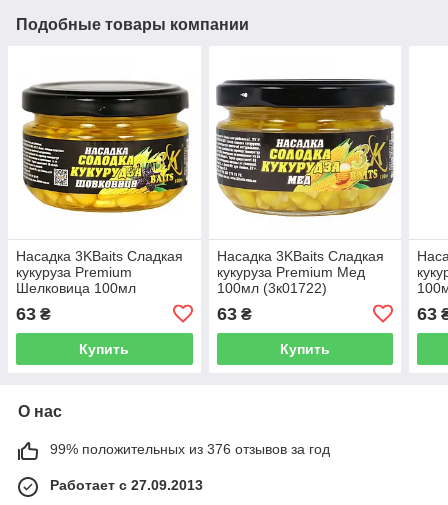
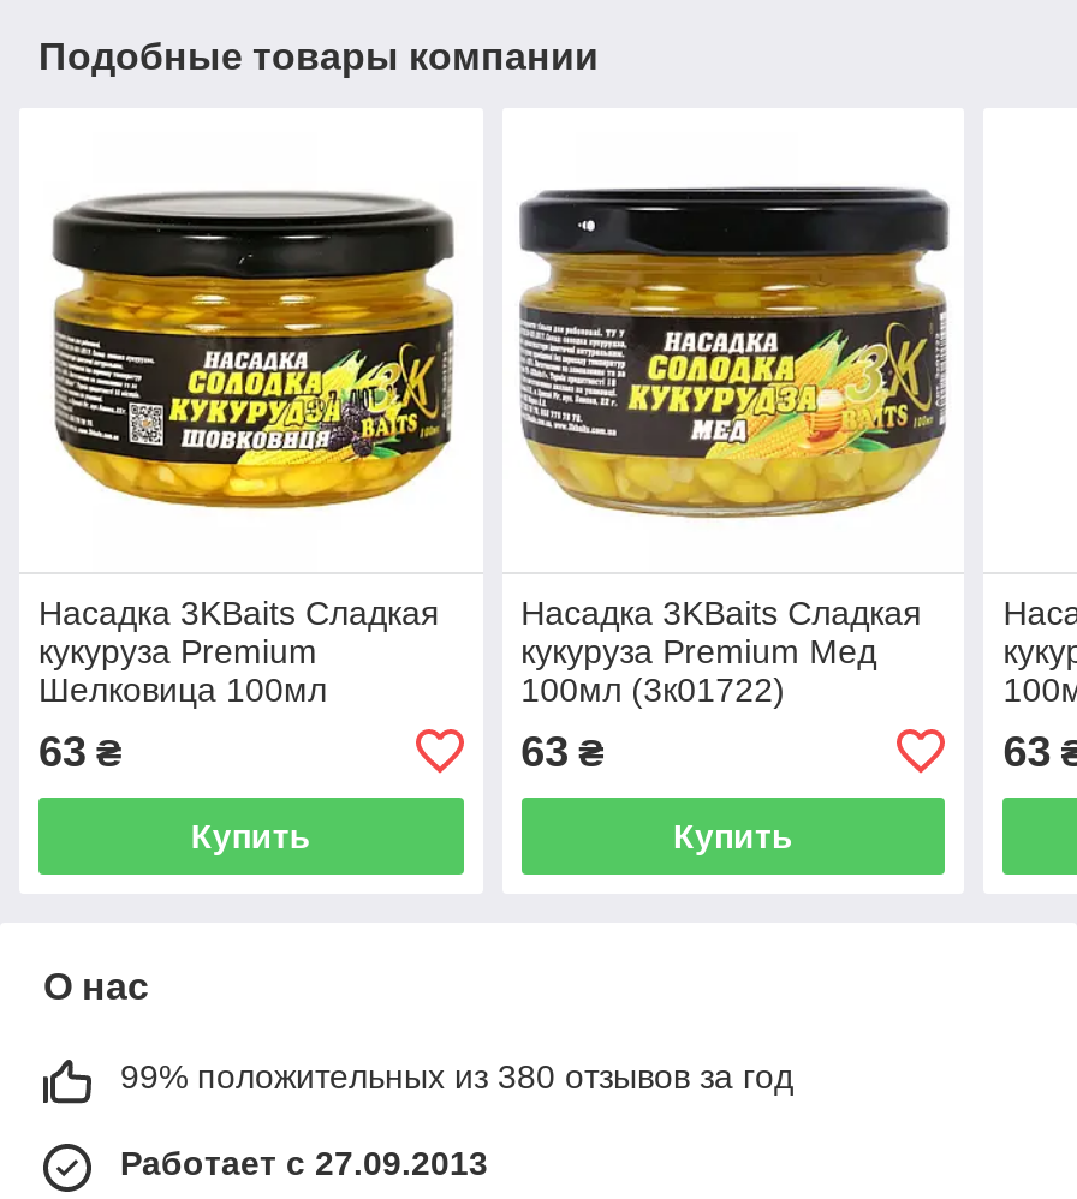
- 99% положительных из 376 отзывов за год
+ 99% положительных из 380 отзывов за год
